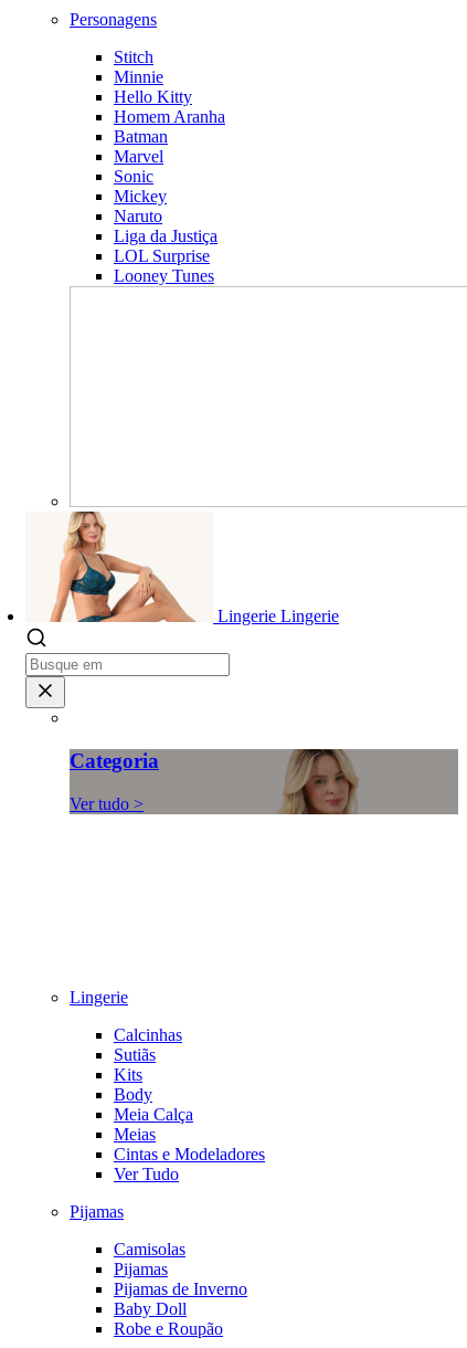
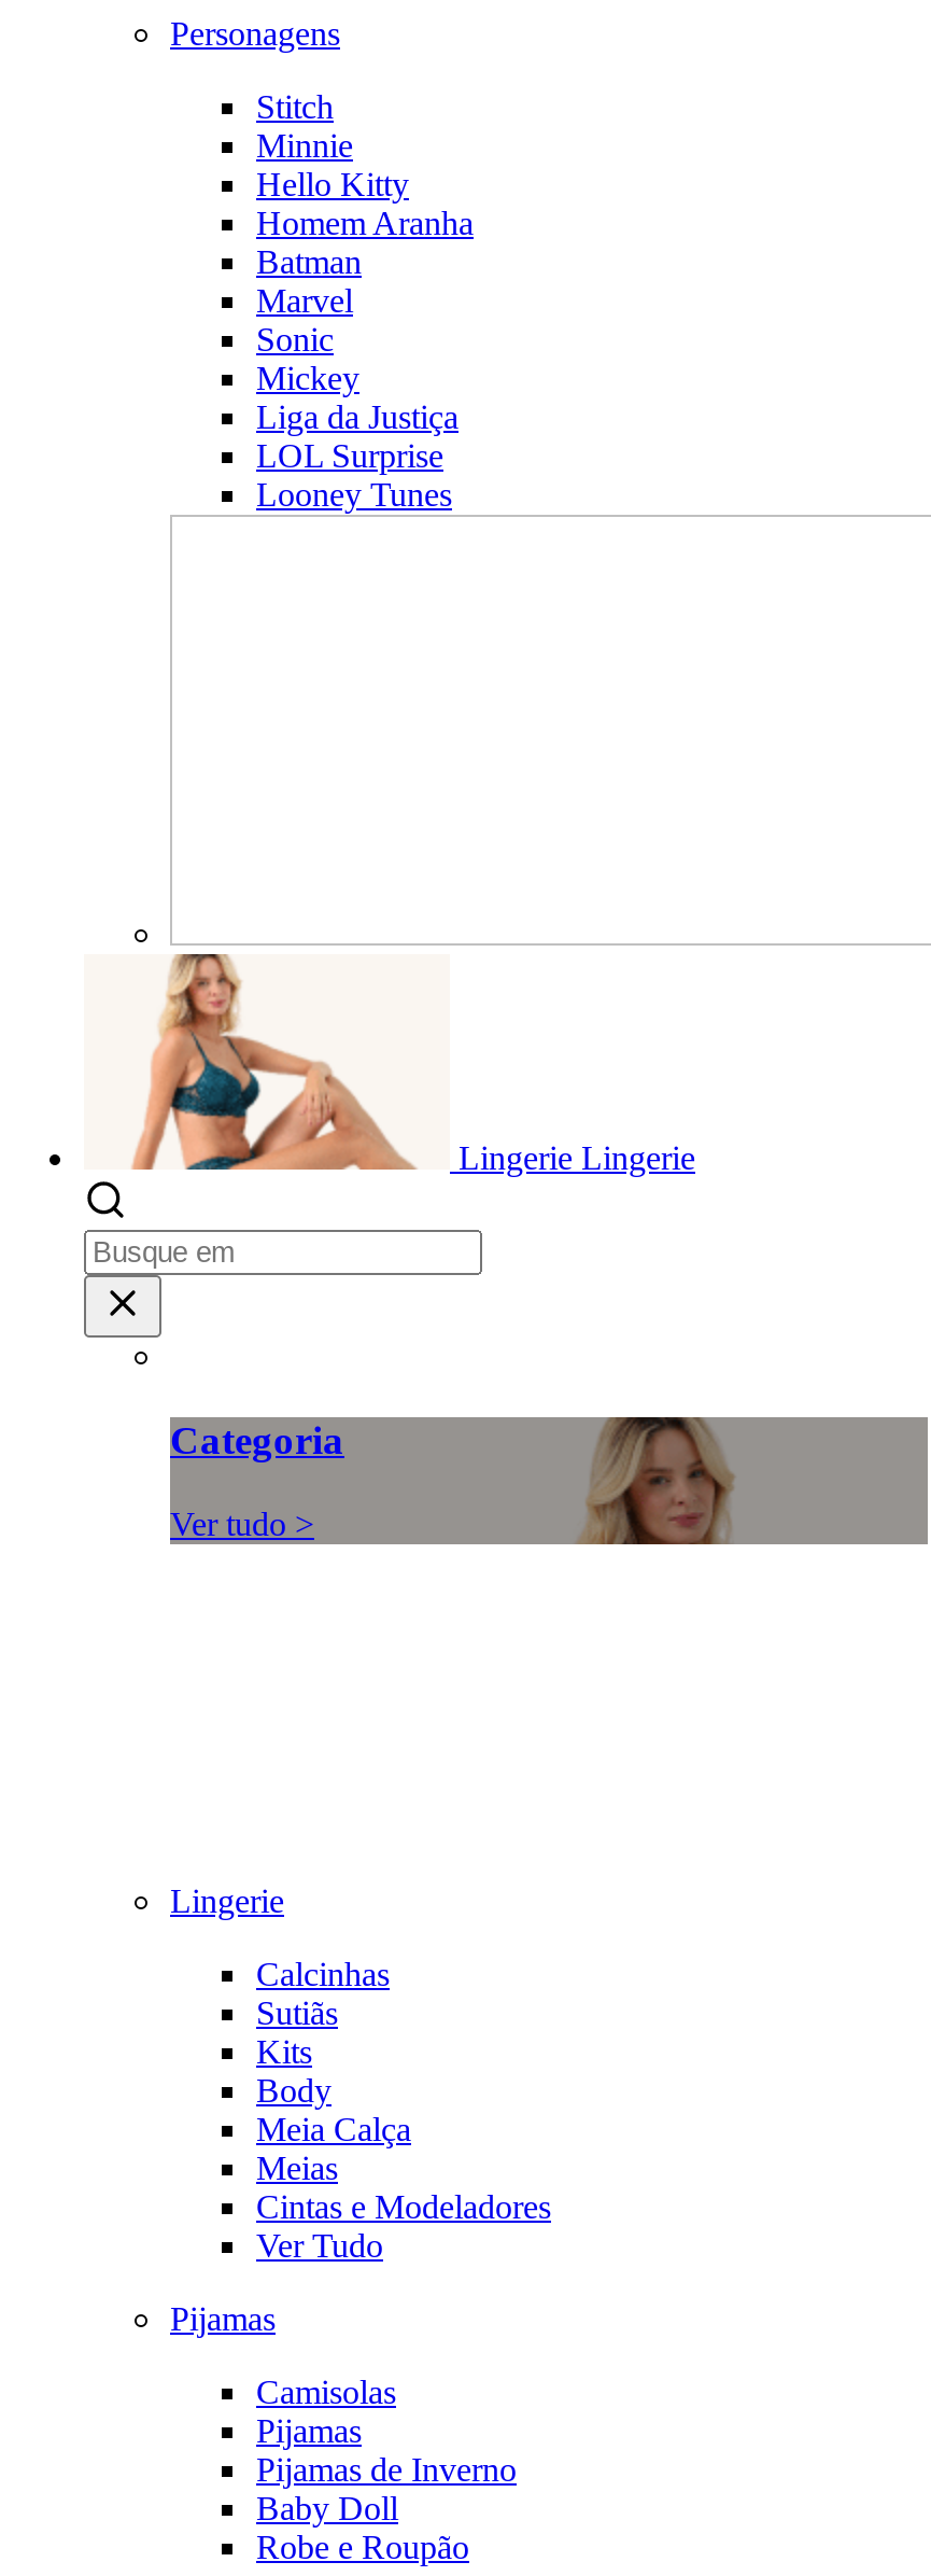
- Naruto
